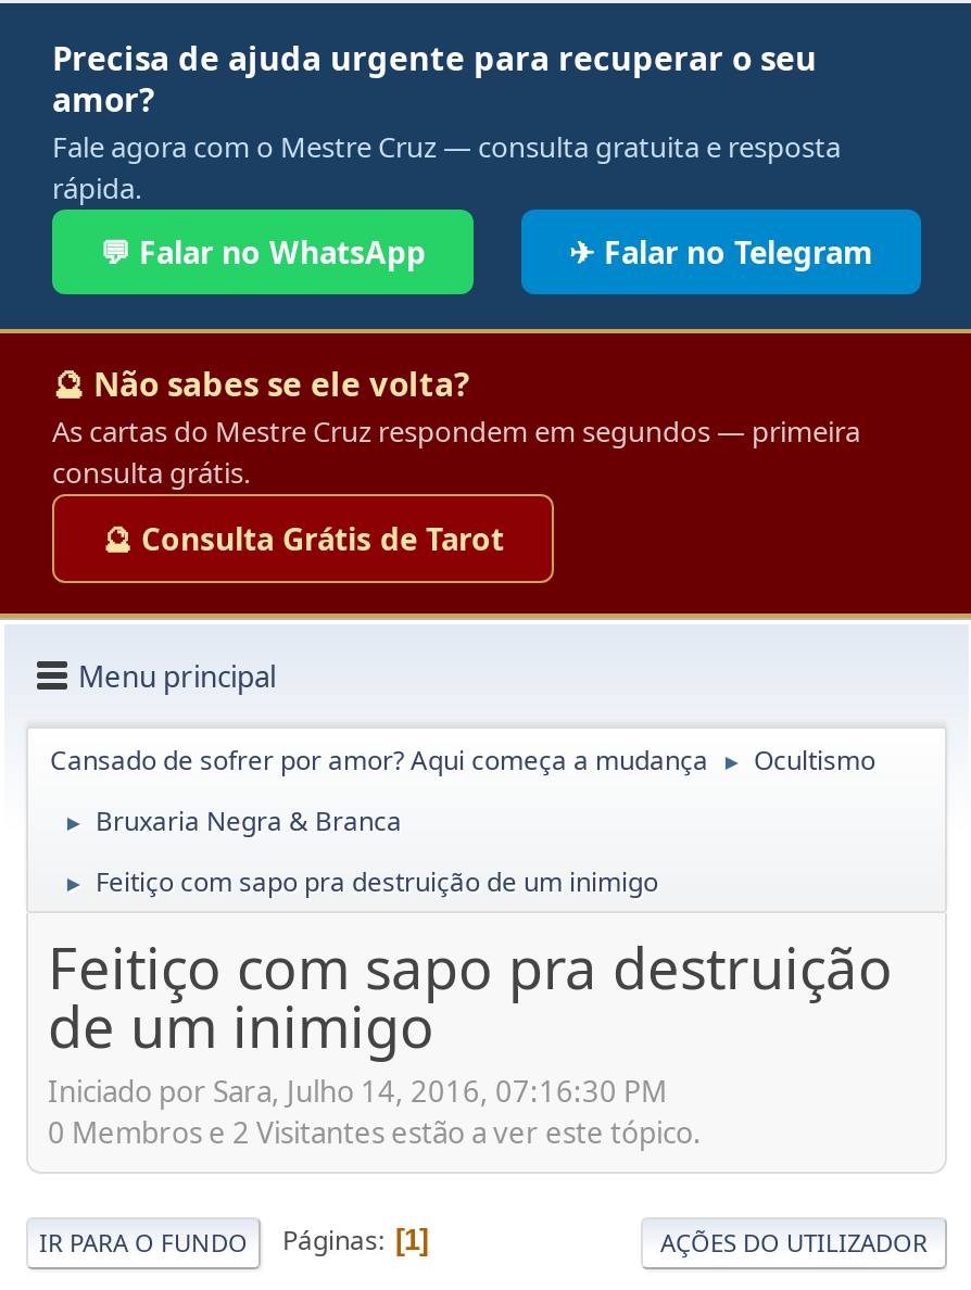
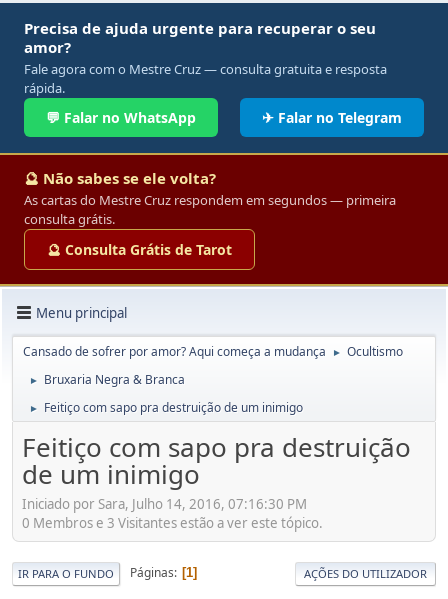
- 0 Membros e 2 Visitantes estão a ver este tópico.
+ 0 Membros e 3 Visitantes estão a ver este tópico.
